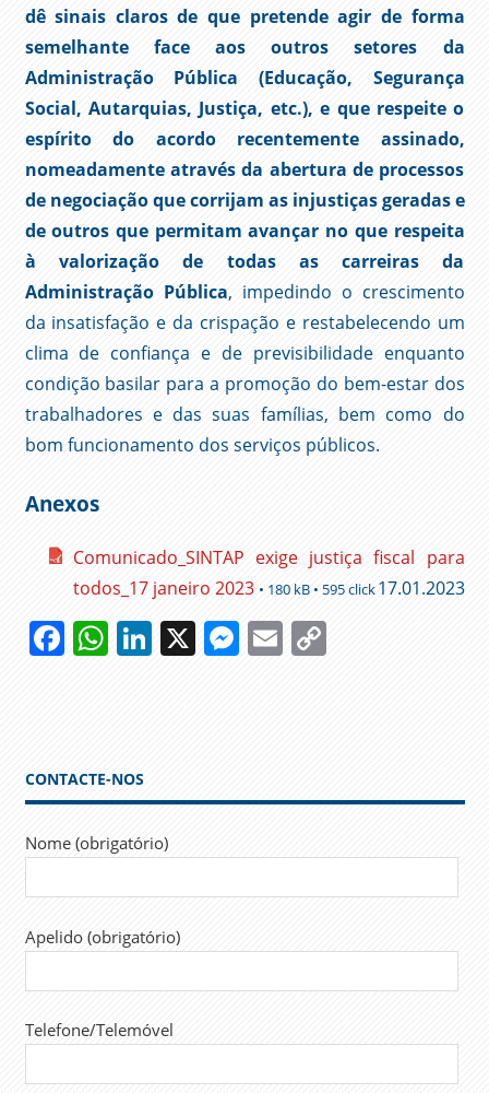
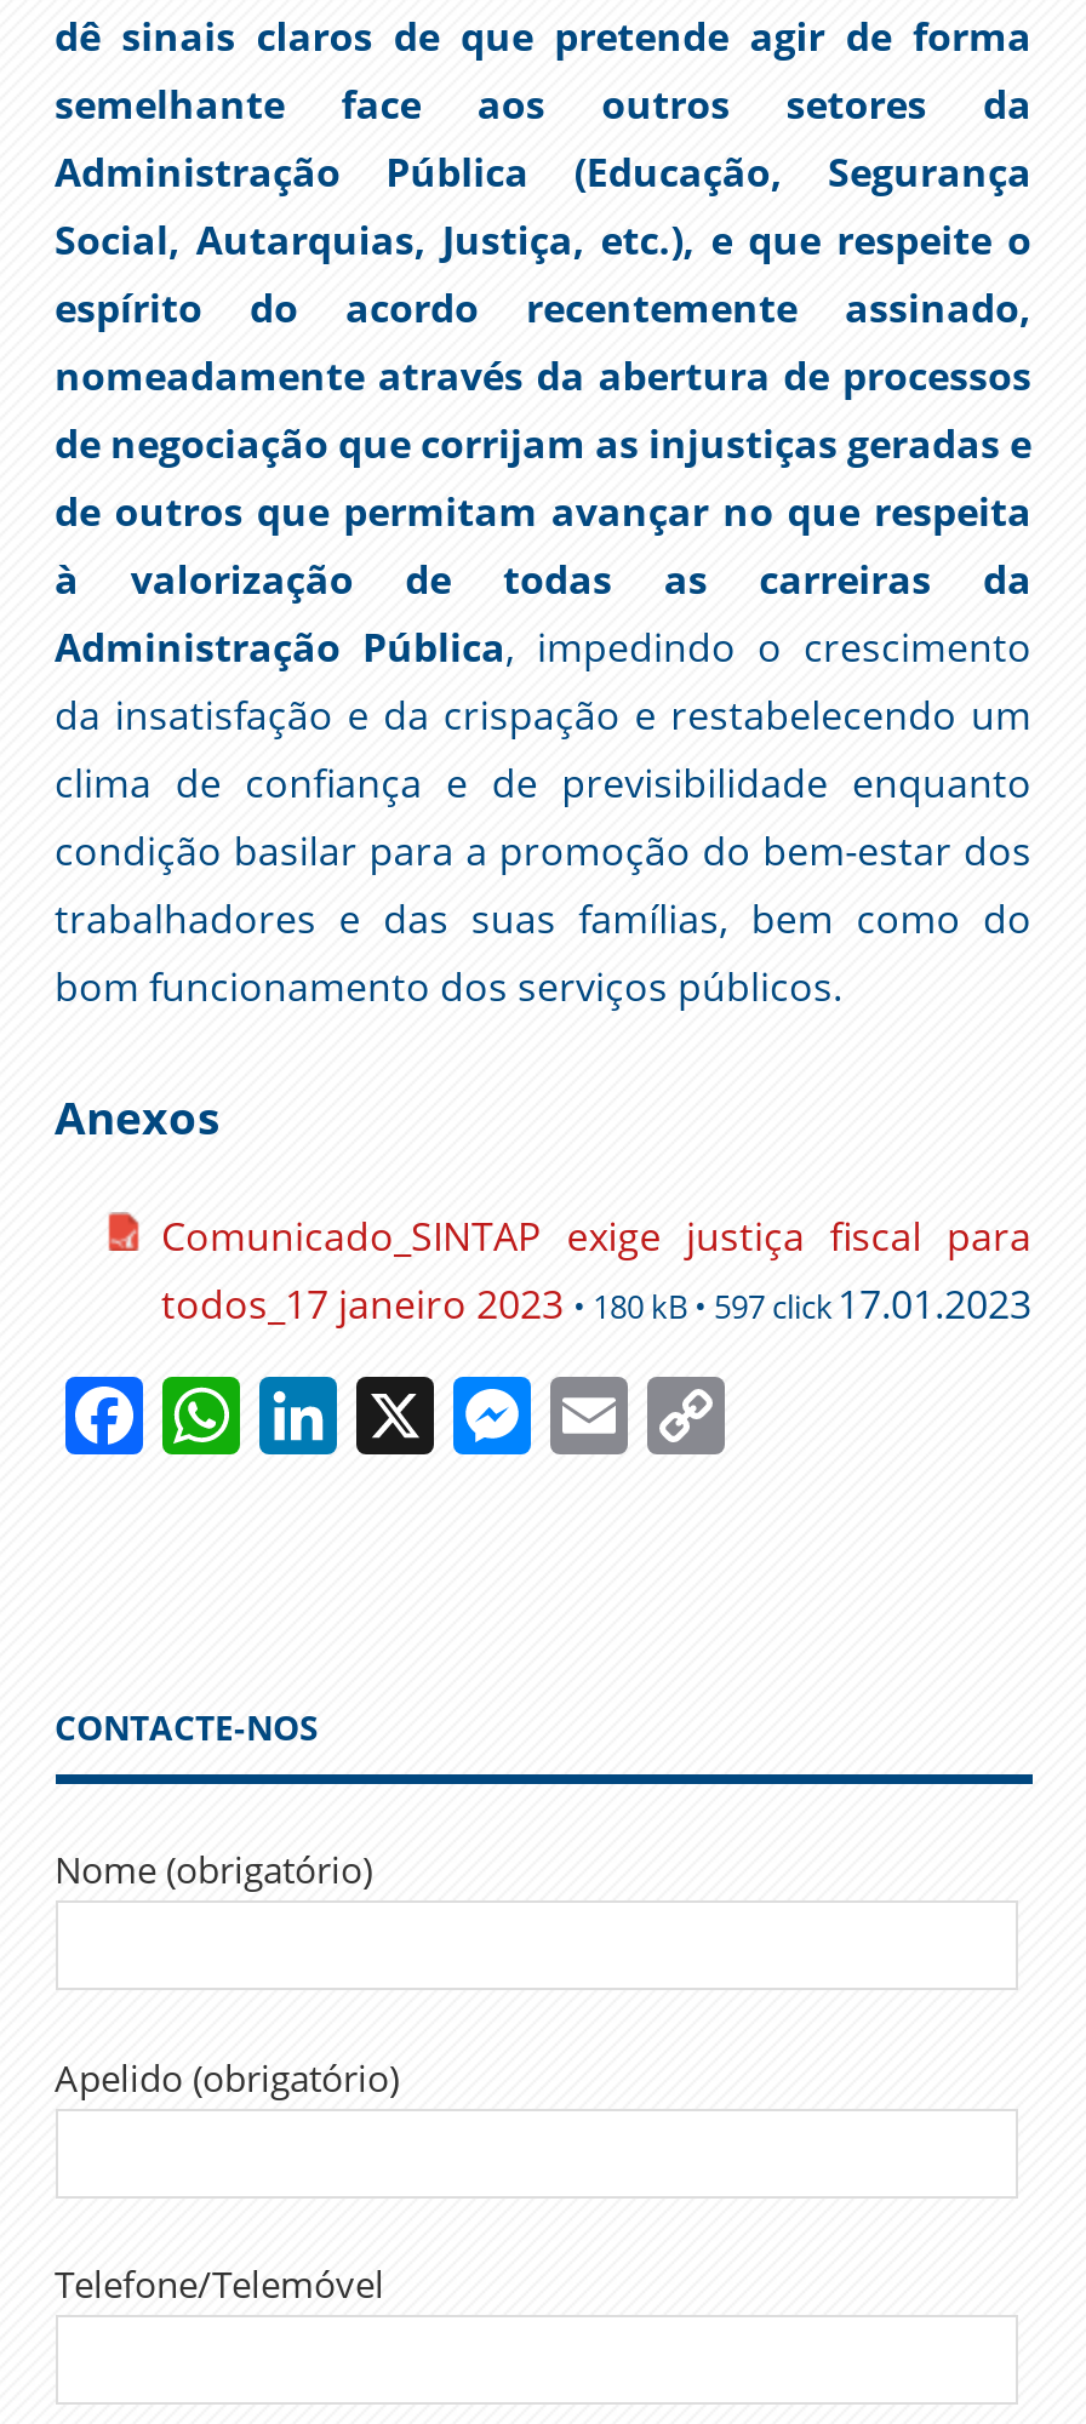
- todos_17 janeiro 2023 • 180 kB • 595 click 17.01.2023
+ todos_17 janeiro 2023 • 180 kB • 597 click 17.01.2023
